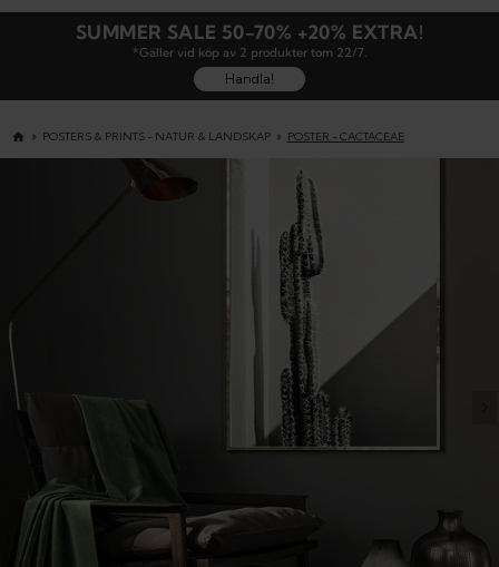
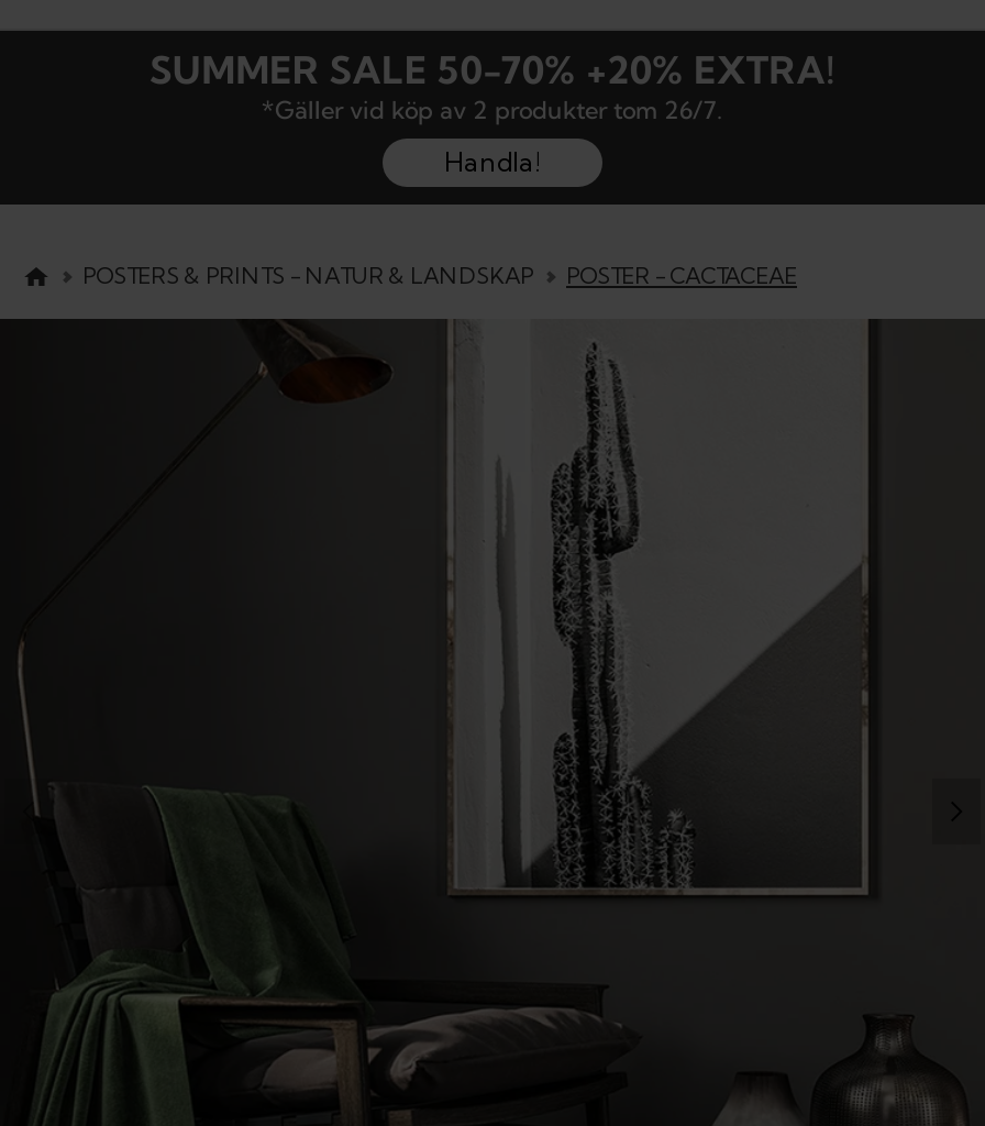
- *Gäller vid köp av 2 produkter tom 22/7.
+ *Gäller vid köp av 2 produkter tom 26/7.
